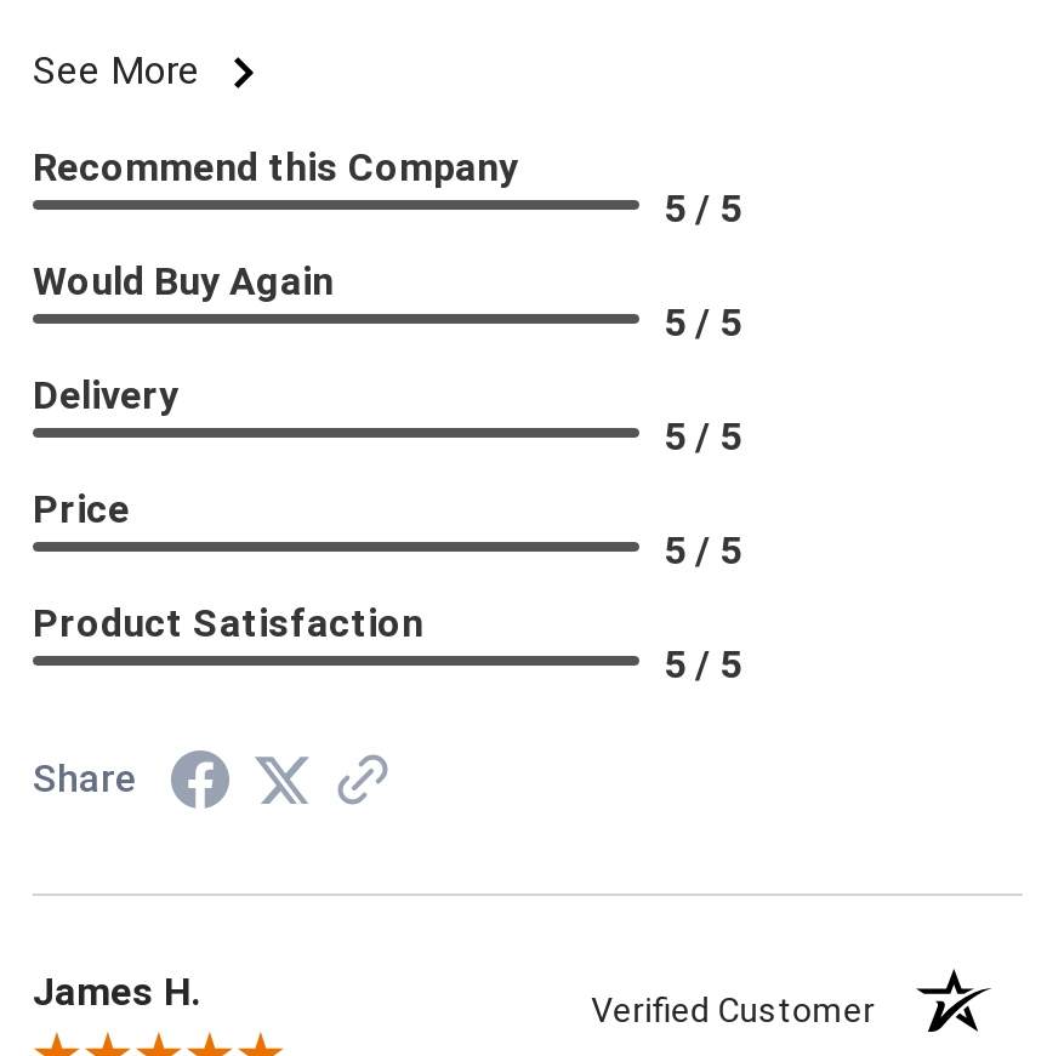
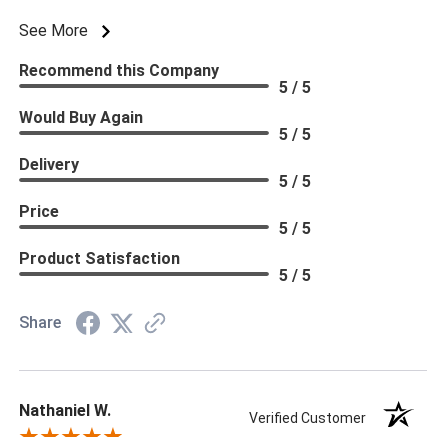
- James H.
+ Nathaniel W.
